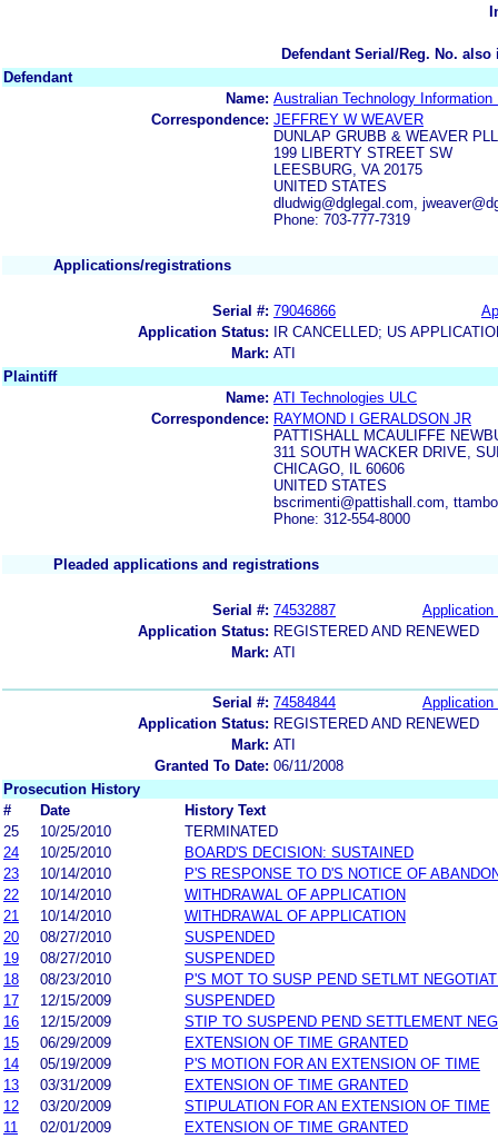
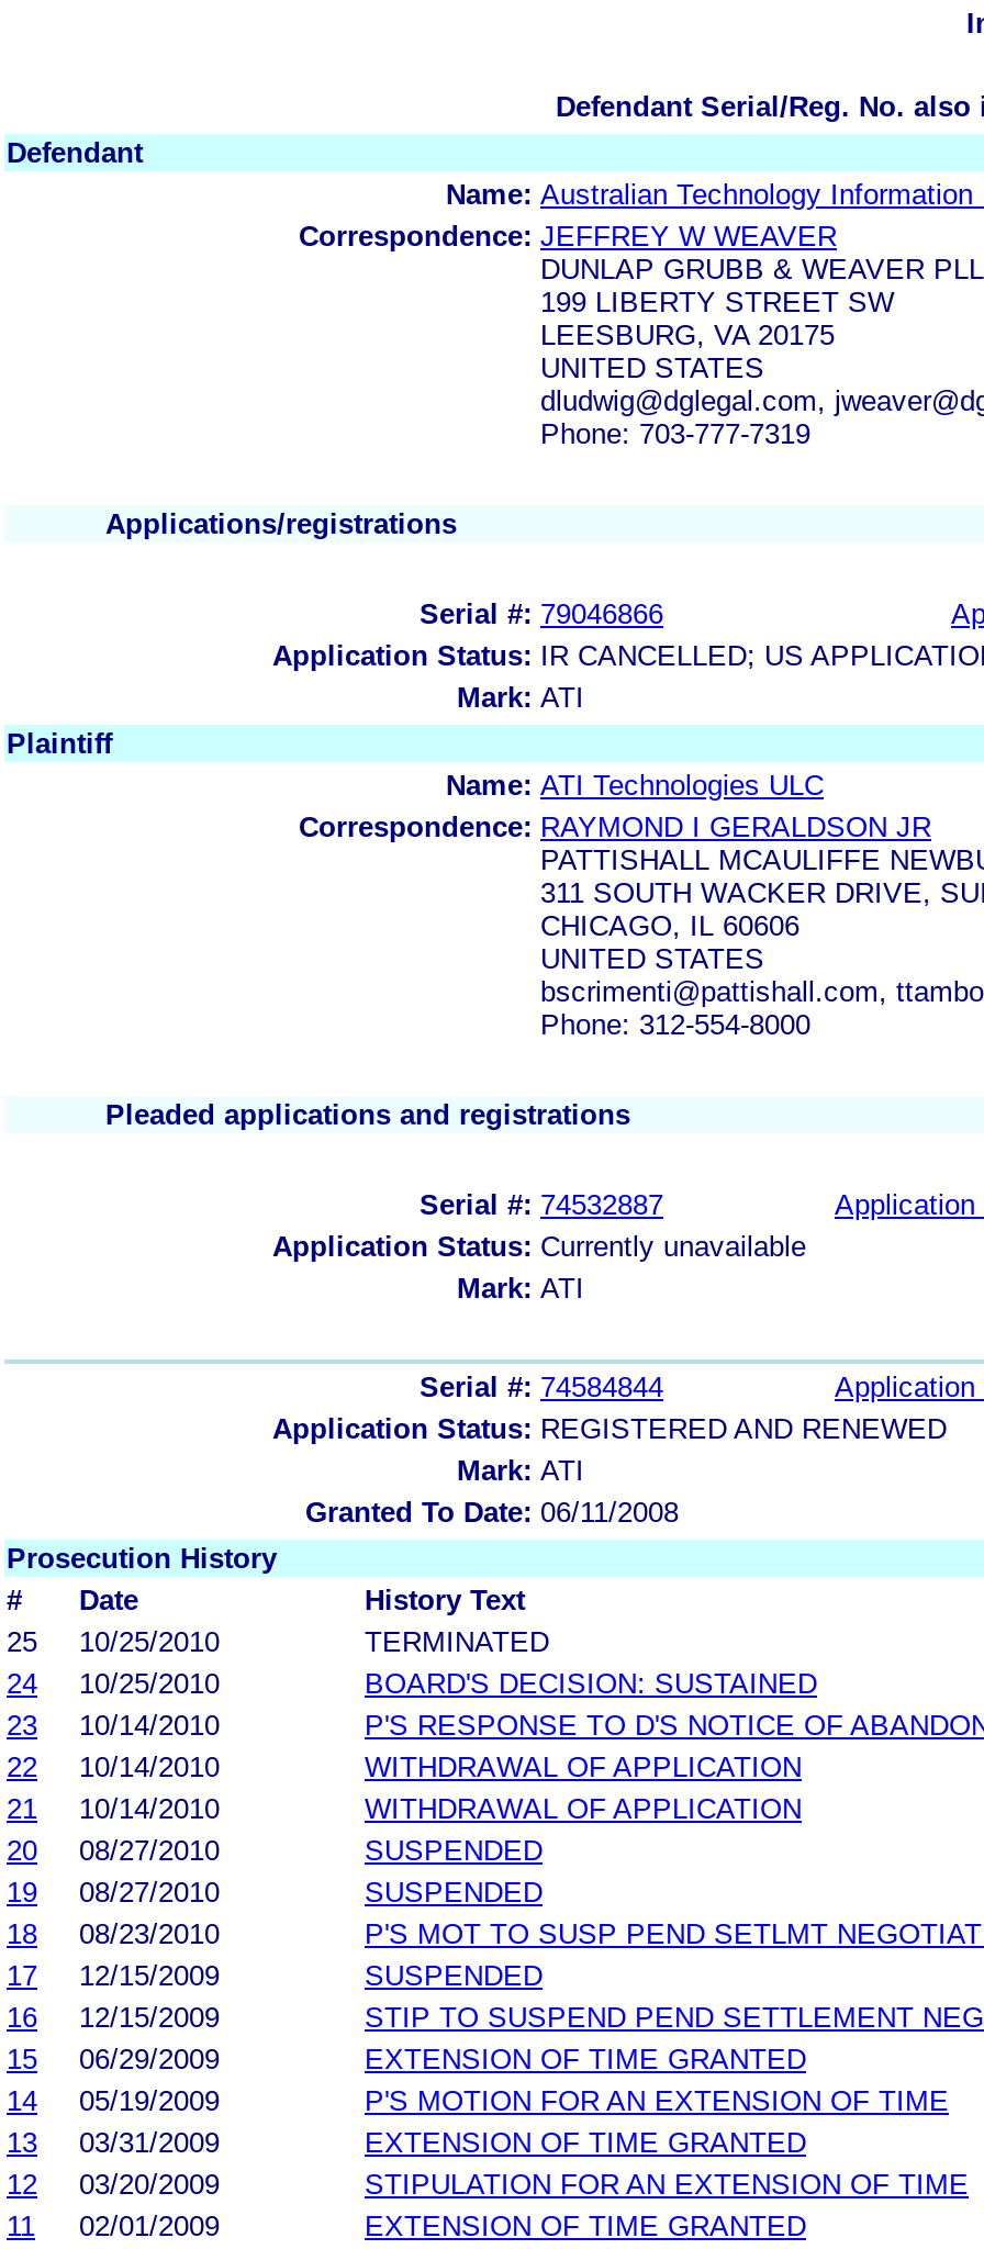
- Application Status: REGISTERED AND RENEWED
+ Application Status: Currently unavailable
